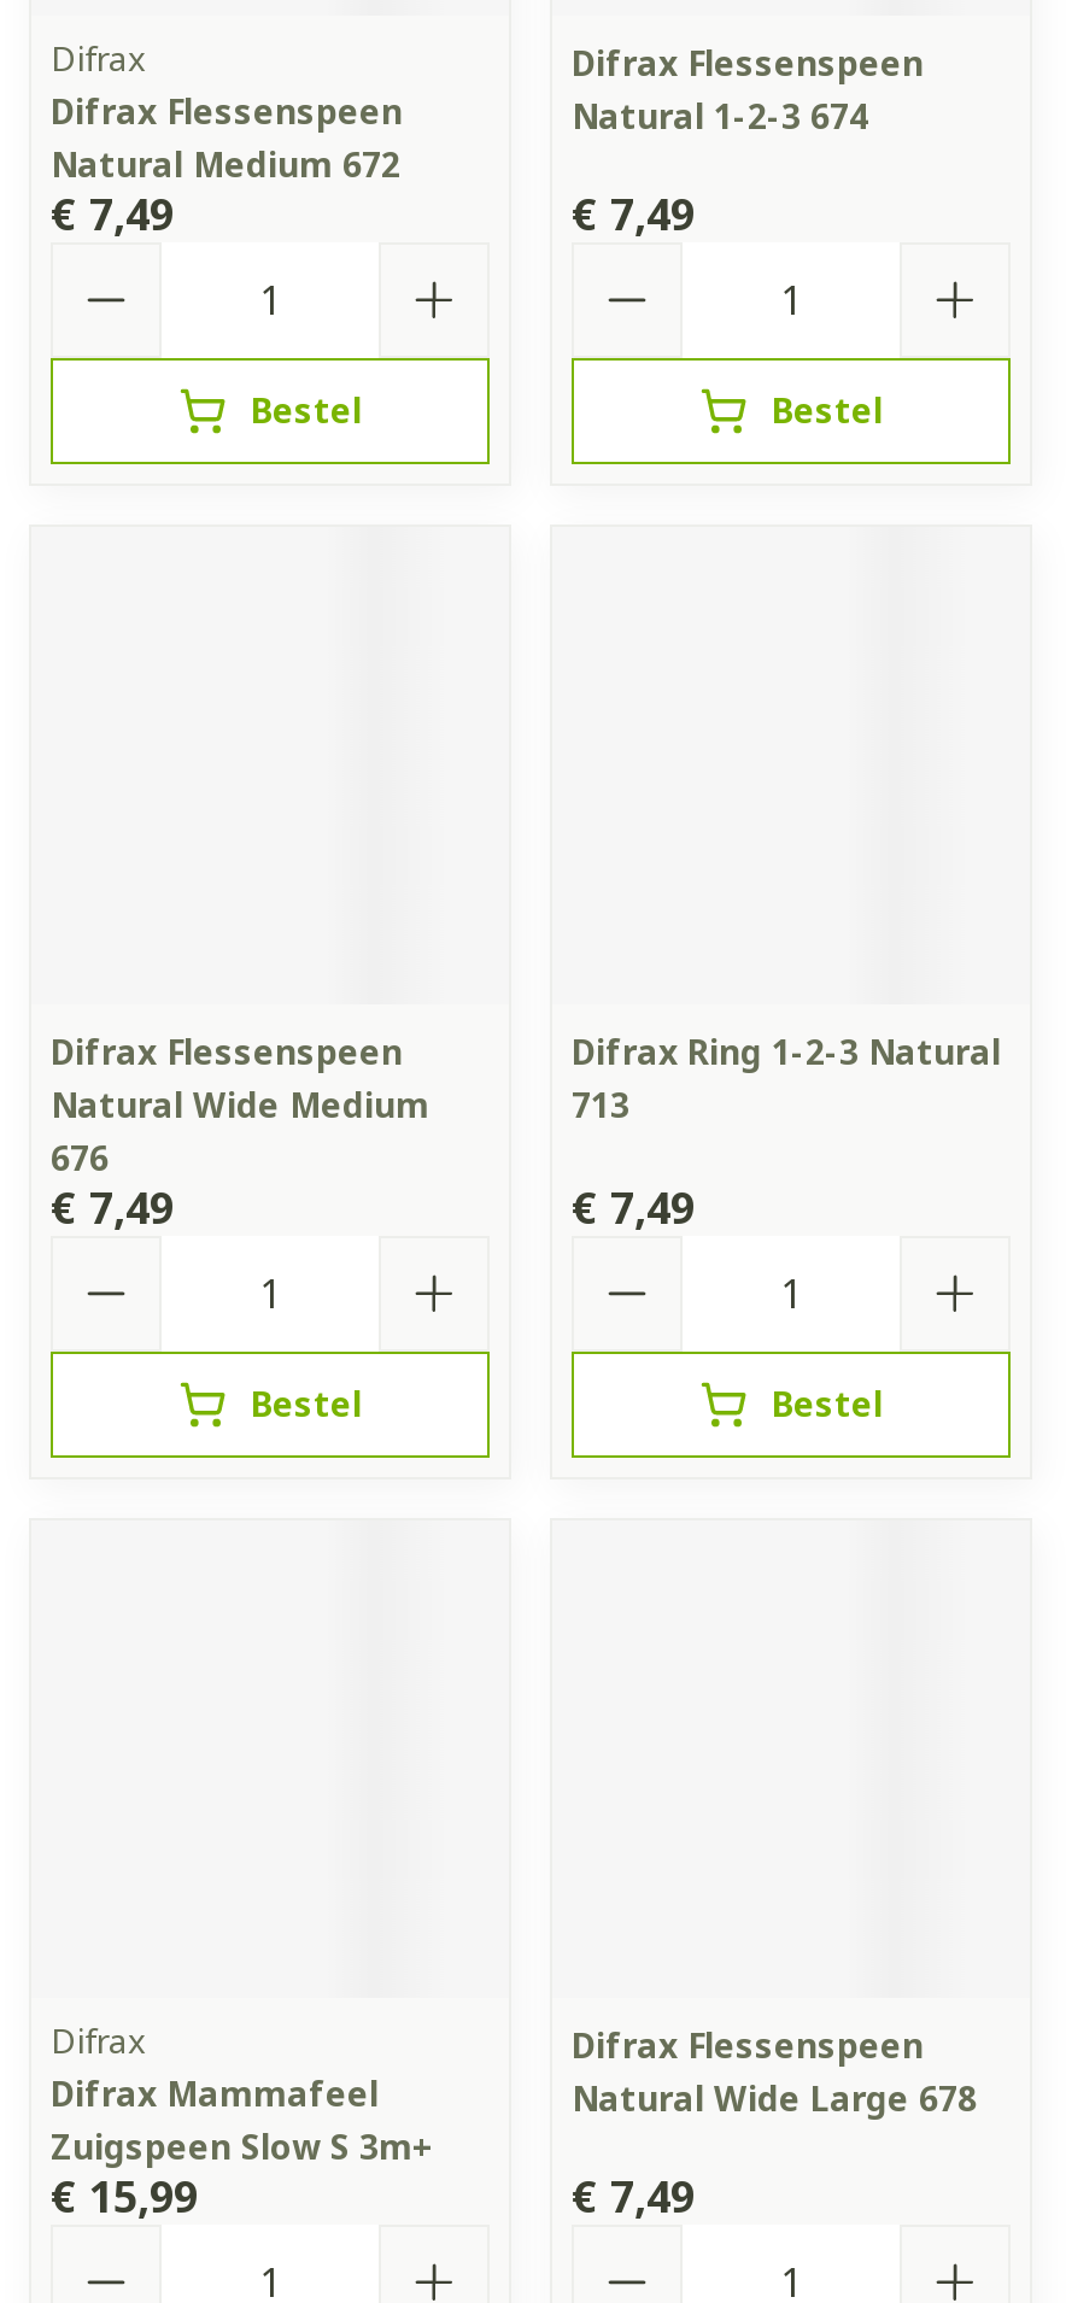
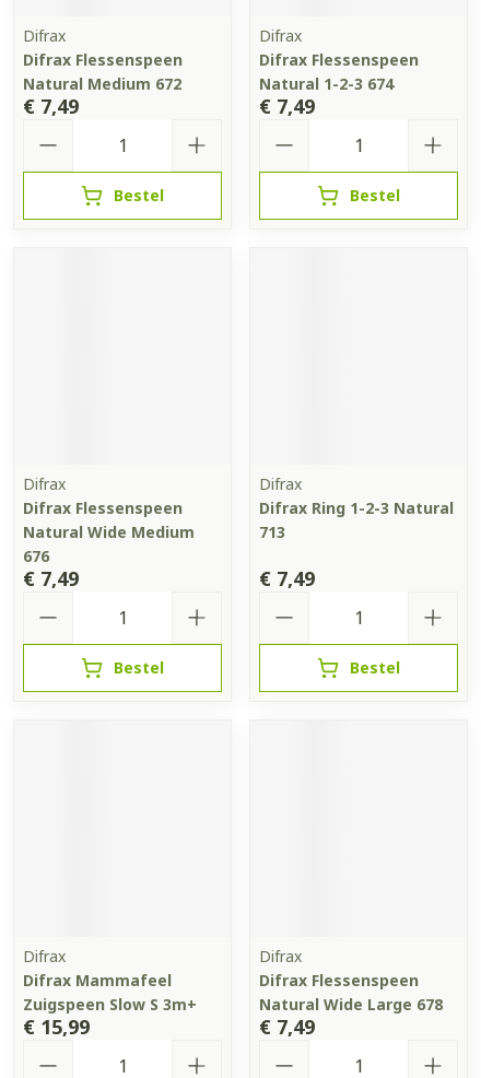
+ Difrax

+ Difrax

+ Difrax

moved down: Difrax Flessenspeen | Natural Wide Large 678

+ Difrax
